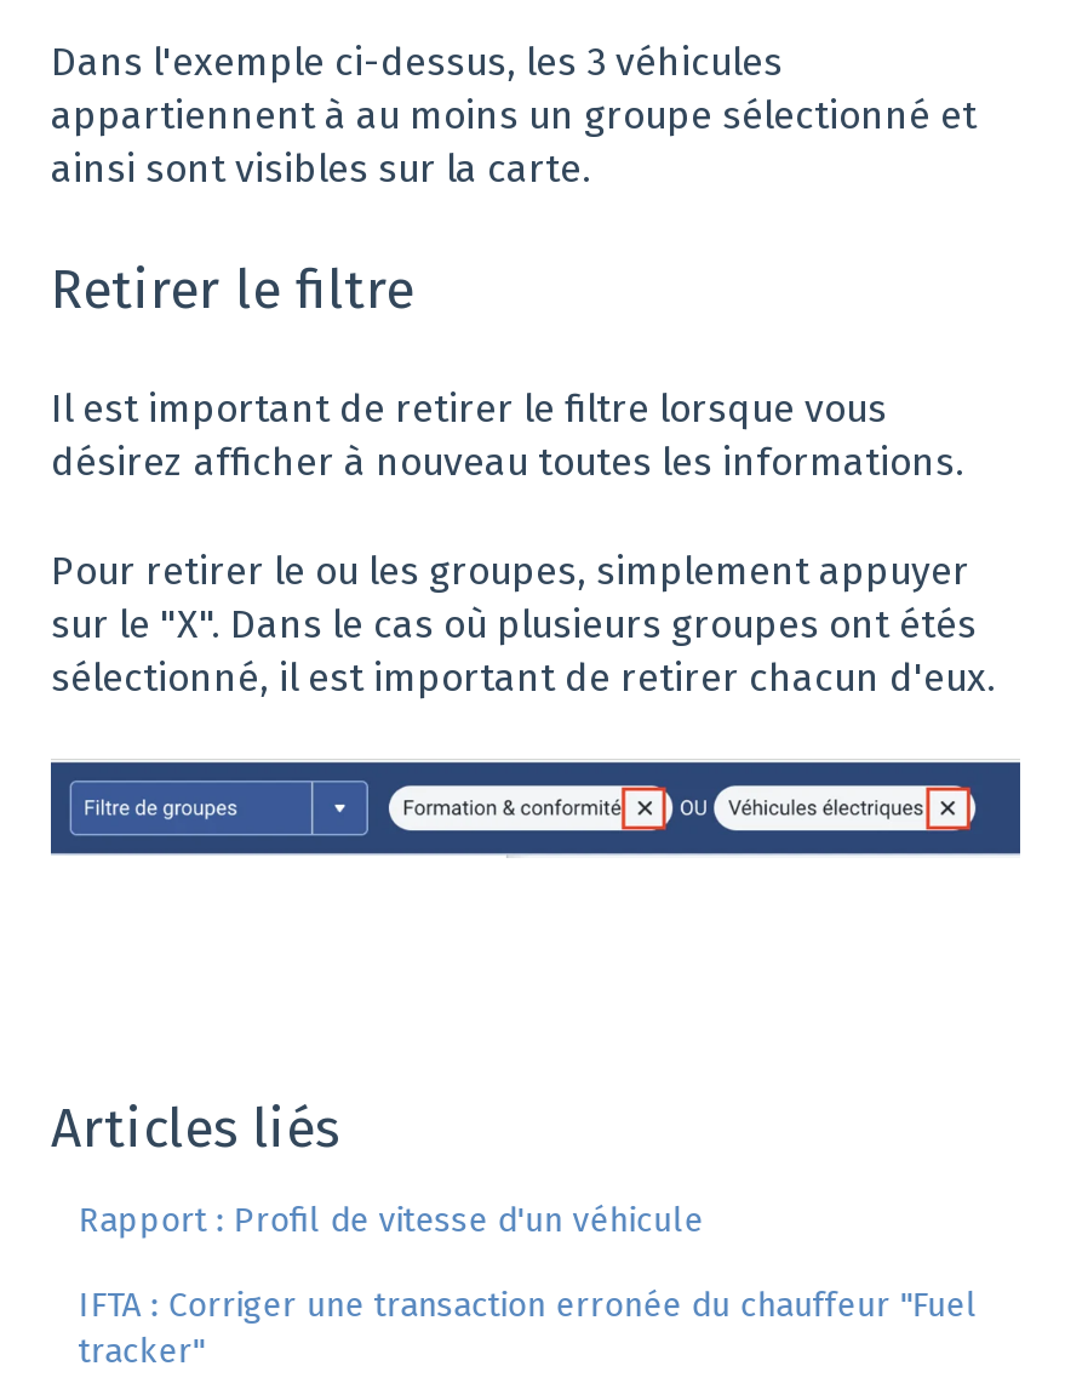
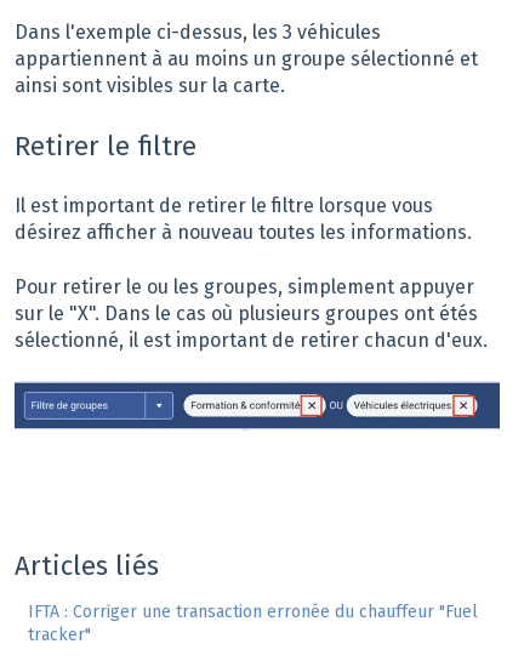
- Rapport : Profil de vitesse d'un véhicule
